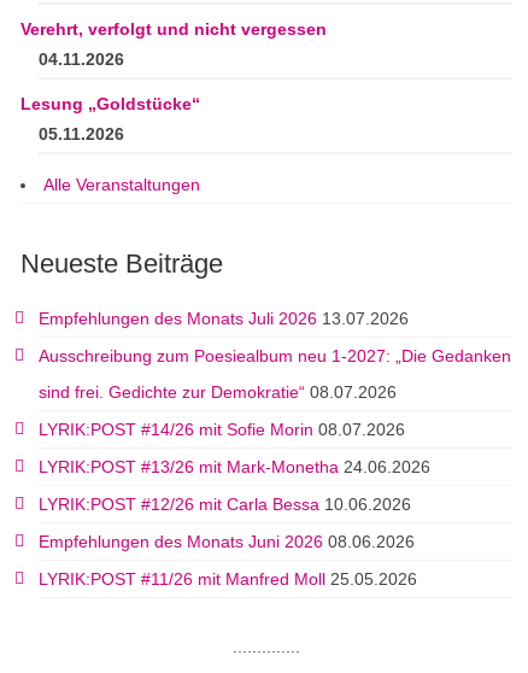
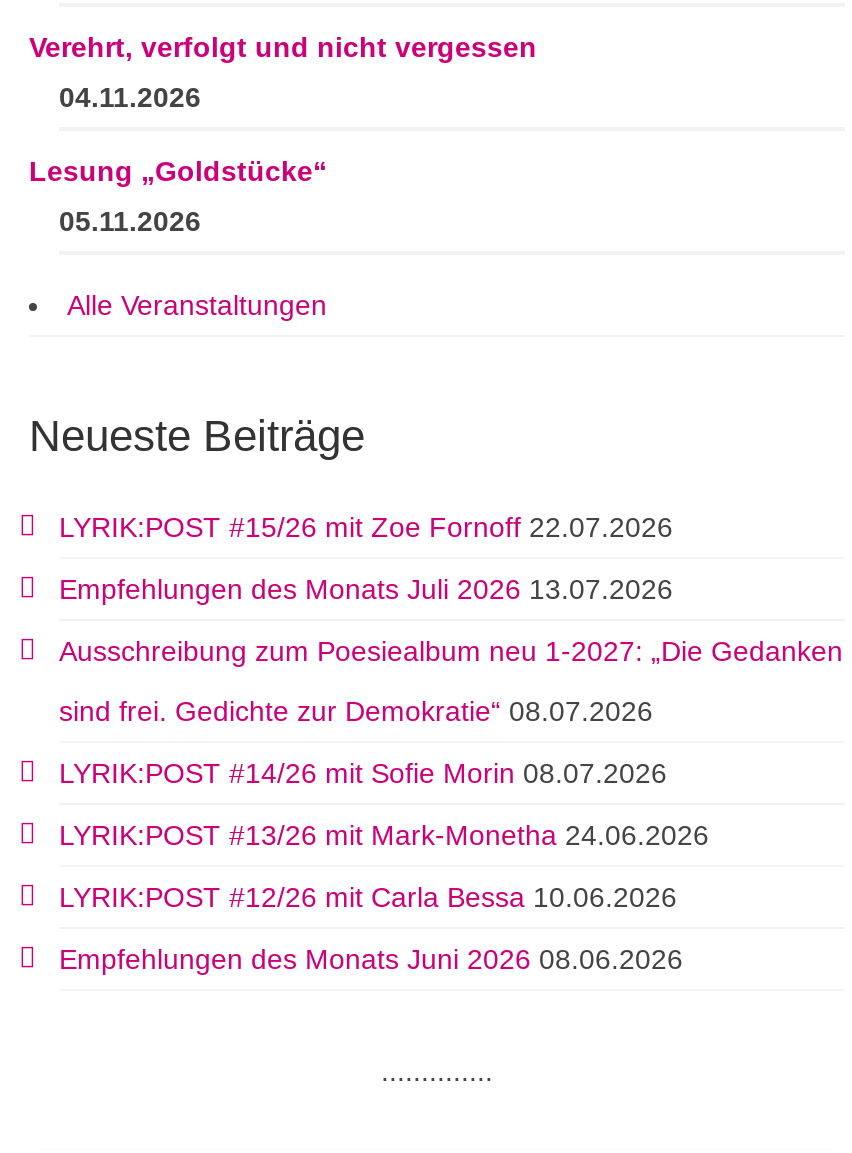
+ LYRIK:POST #15/26 mit Zoe Fornoff 22.07.2026

moved down: Empfehlungen des Monats Juli 2026 13.07.2026 | Ausschreibung zum Poesiealbum neu 1-2027: „Die Gedanken | sind frei. Gedichte zur Demokratie“ 08.07.2026 | LYRIK:POST #14/26 mit Sofie Morin 08.07.2026 | LYRIK:POST #13/26 mit Mark-Monetha 24.06.2026 | LYRIK:POST #12/26 mit Carla Bessa 10.06.2026 | Empfehlungen des Monats Juni 2026 08.06.2026

- LYRIK:POST #11/26 mit Manfred Moll 25.05.2026
